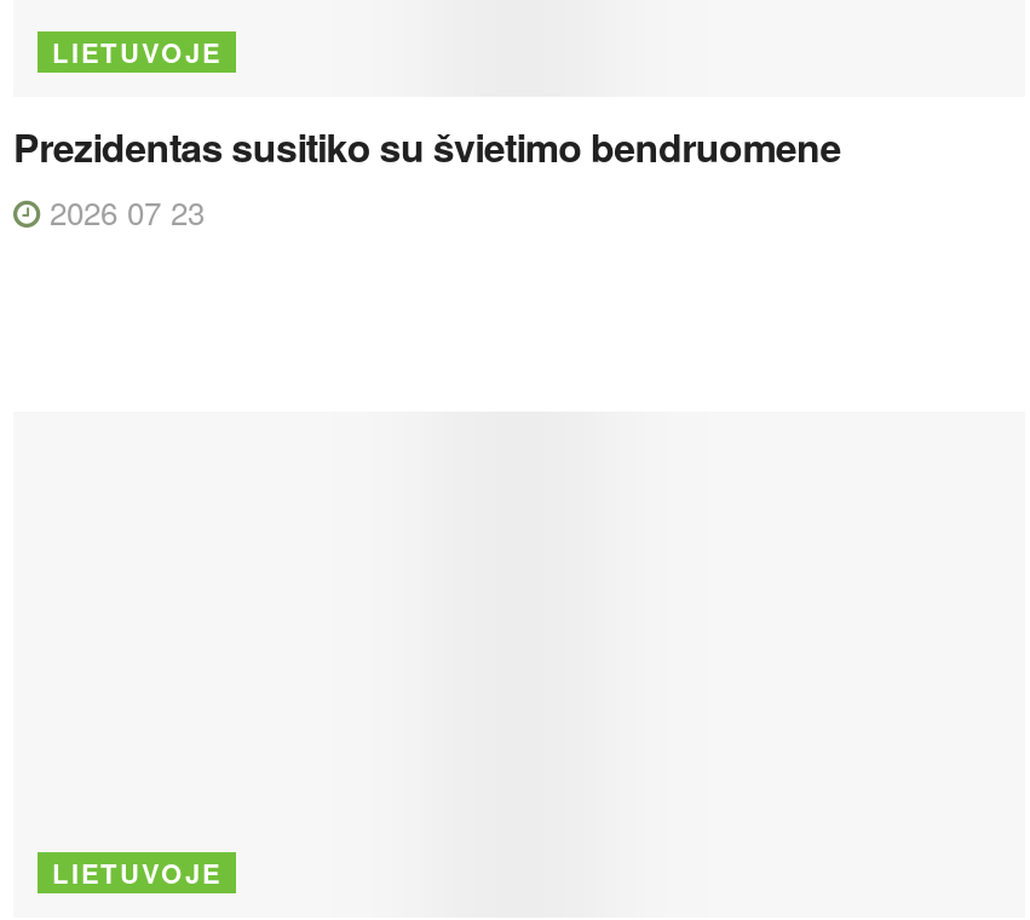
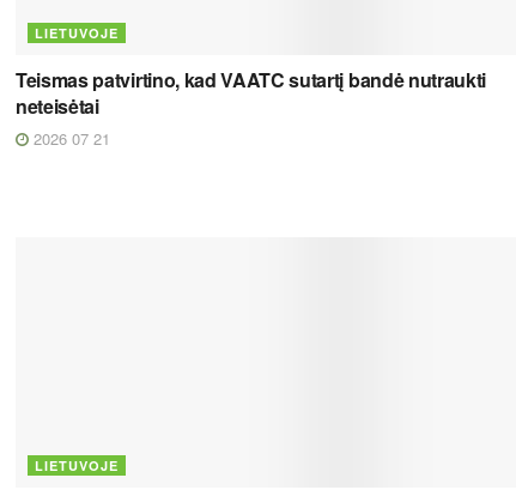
- Prezidentas susitiko su švietimo bendruomene
- 2026 07 23
+ Teismas patvirtino, kad VAATC sutartį bandė nutraukti
+ neteisėtai
+ 2026 07 21
